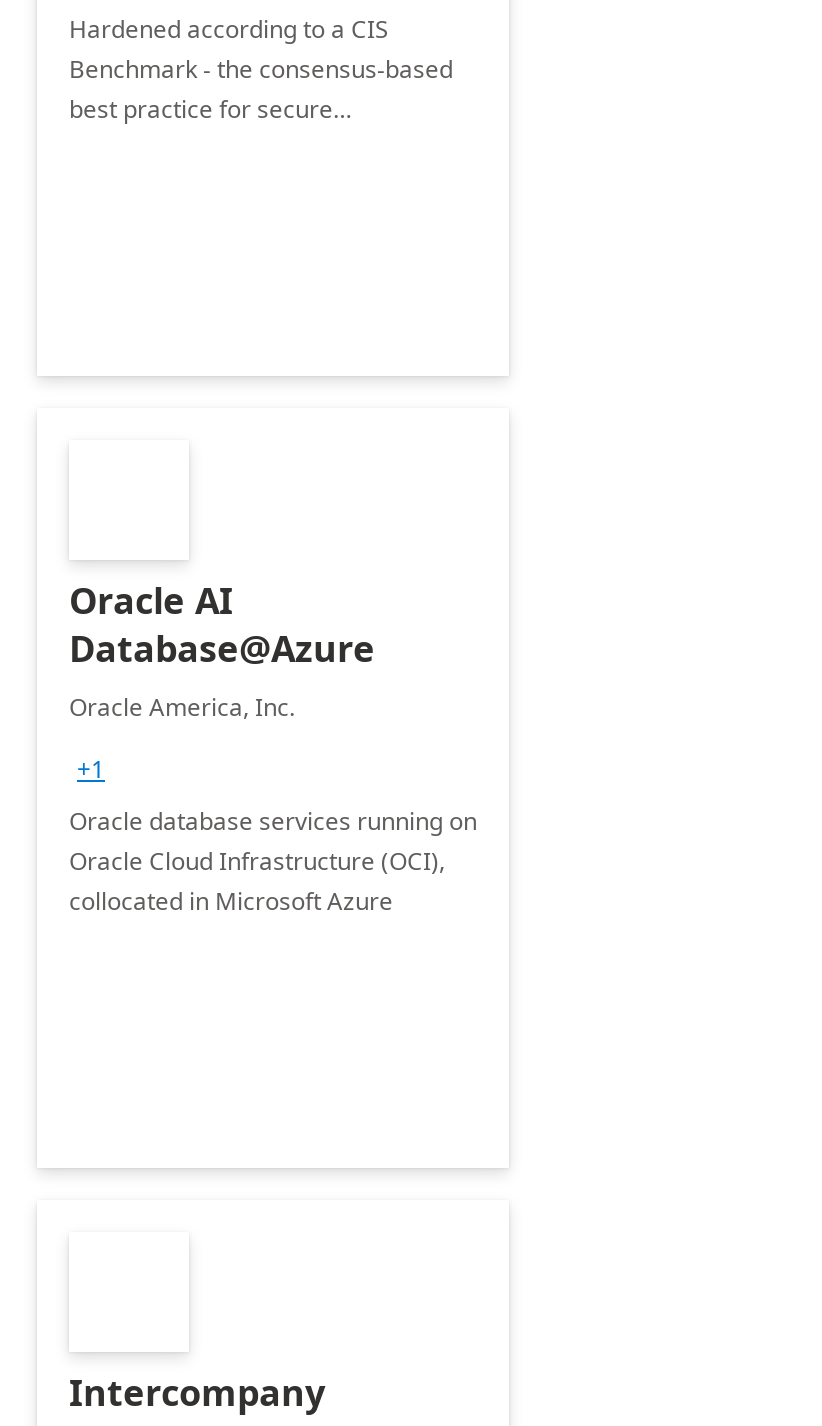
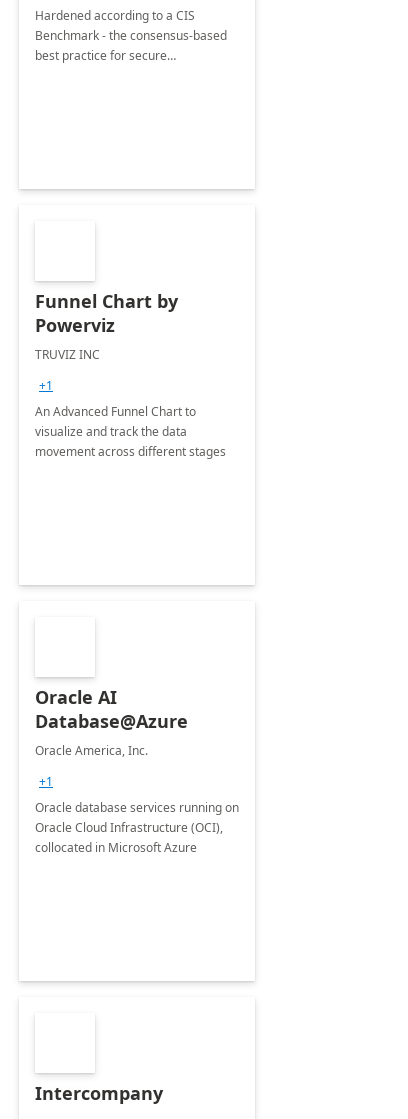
+ Funnel Chart by
+ Powerviz
+ TRUVIZ INC
+ +1
+ An Advanced Funnel Chart to
+ visualize and track the data
+ movement across different stages
